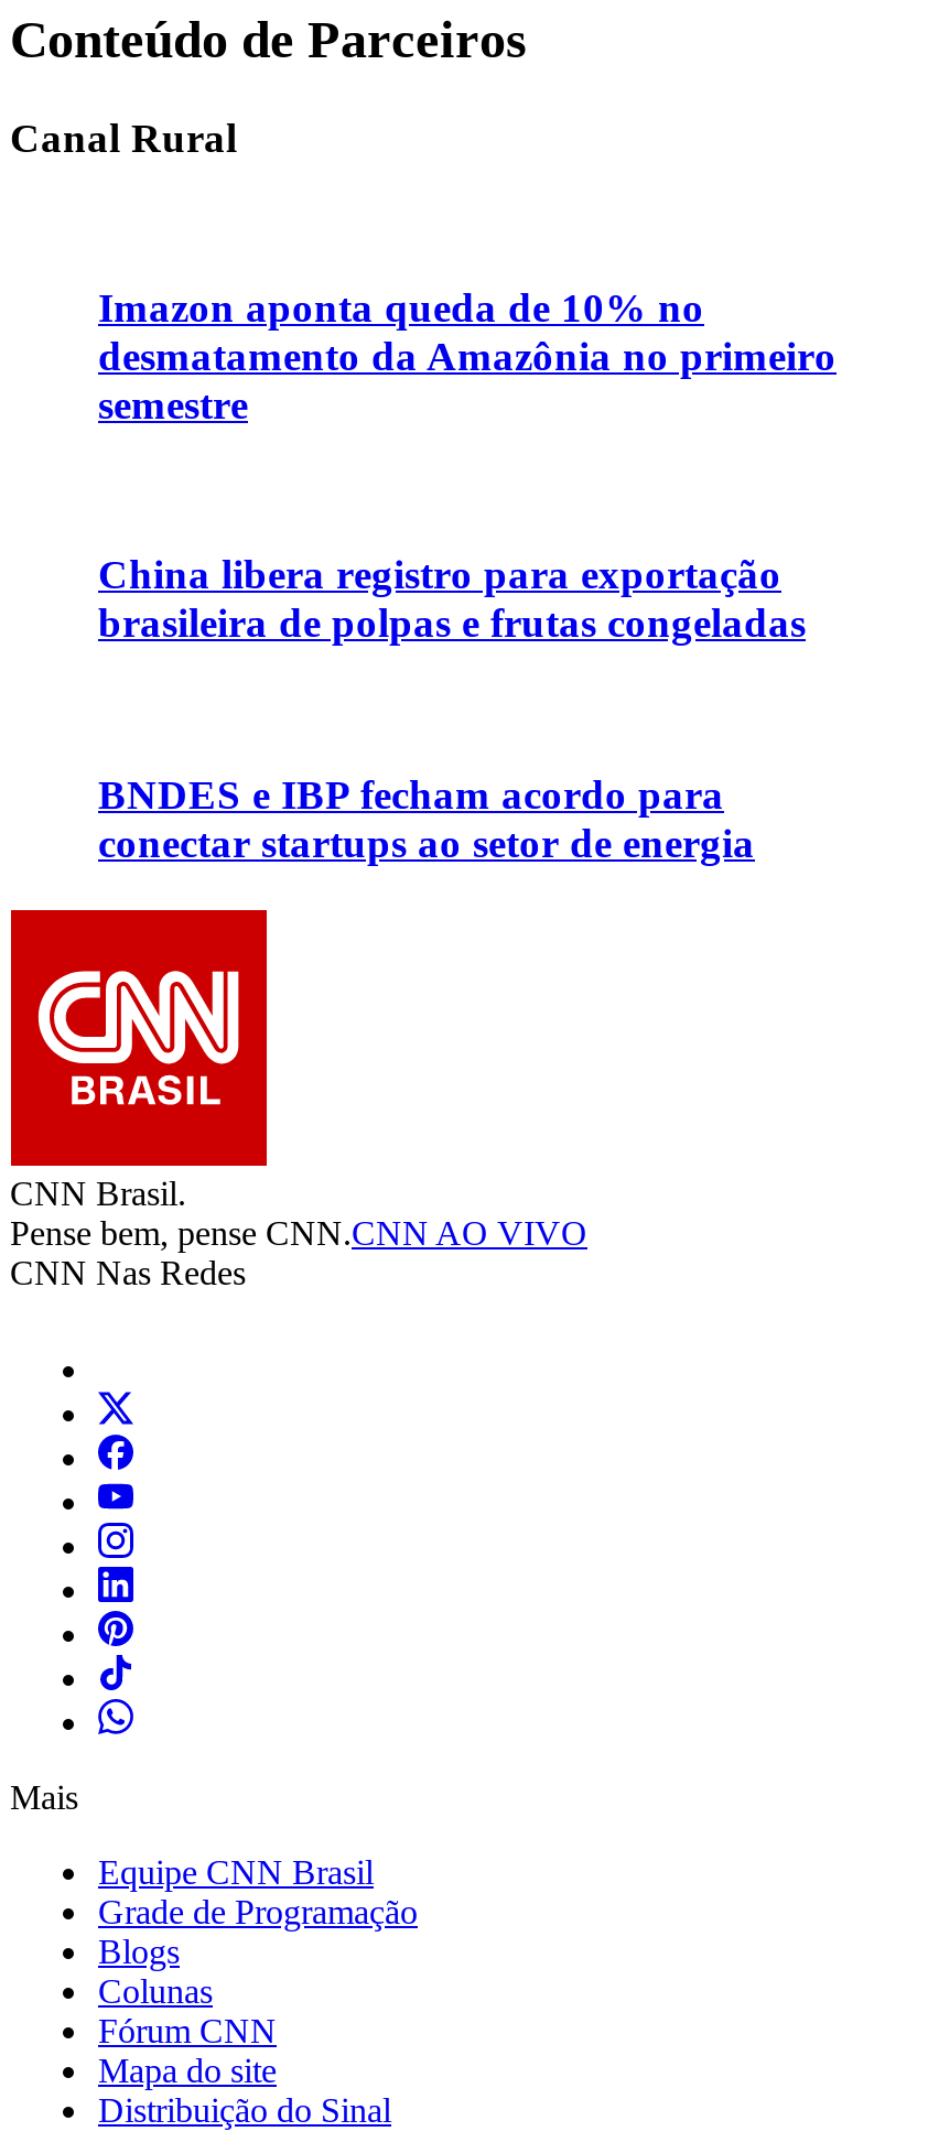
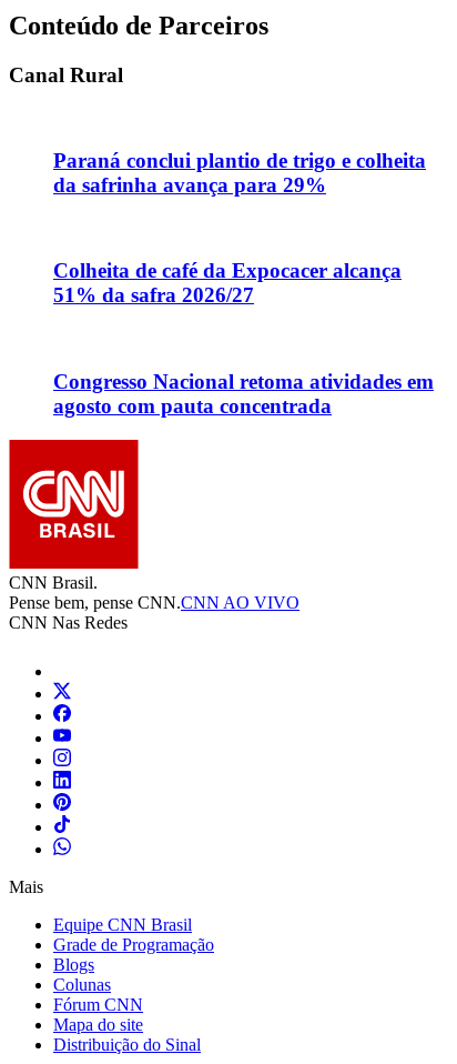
- Imazon aponta queda de 10% no
- desmatamento da Amazônia no primeiro
- semestre
+ Paraná conclui plantio de trigo e colheita
+ da safrinha avança para 29%

- China libera registro para exportação
- brasileira de polpas e frutas congeladas
+ Colheita de café da Expocacer alcança
+ 51% da safra 2026/27

- BNDES e IBP fecham acordo para
- conectar startups ao setor de energia
+ Congresso Nacional retoma atividades em
+ agosto com pauta concentrada
